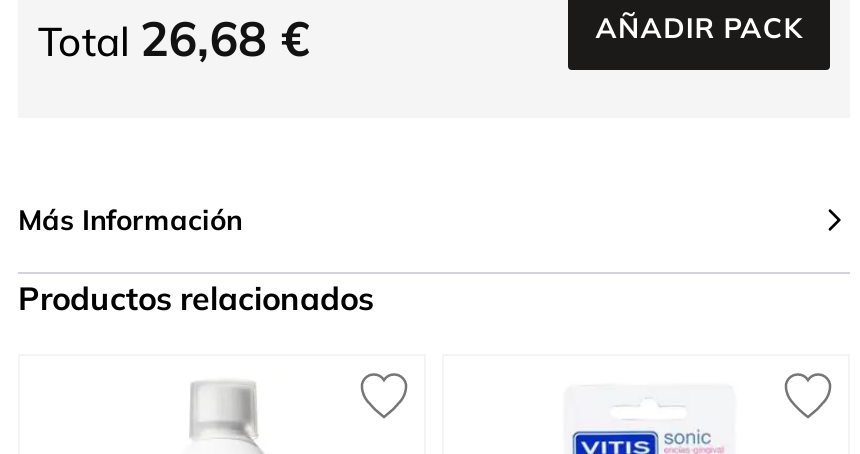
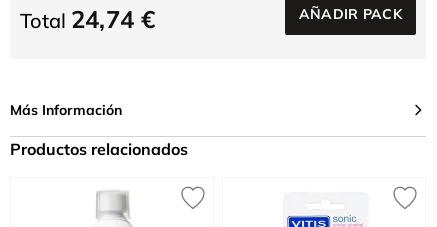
- Total 26,68 €
+ Total 24,74 €
